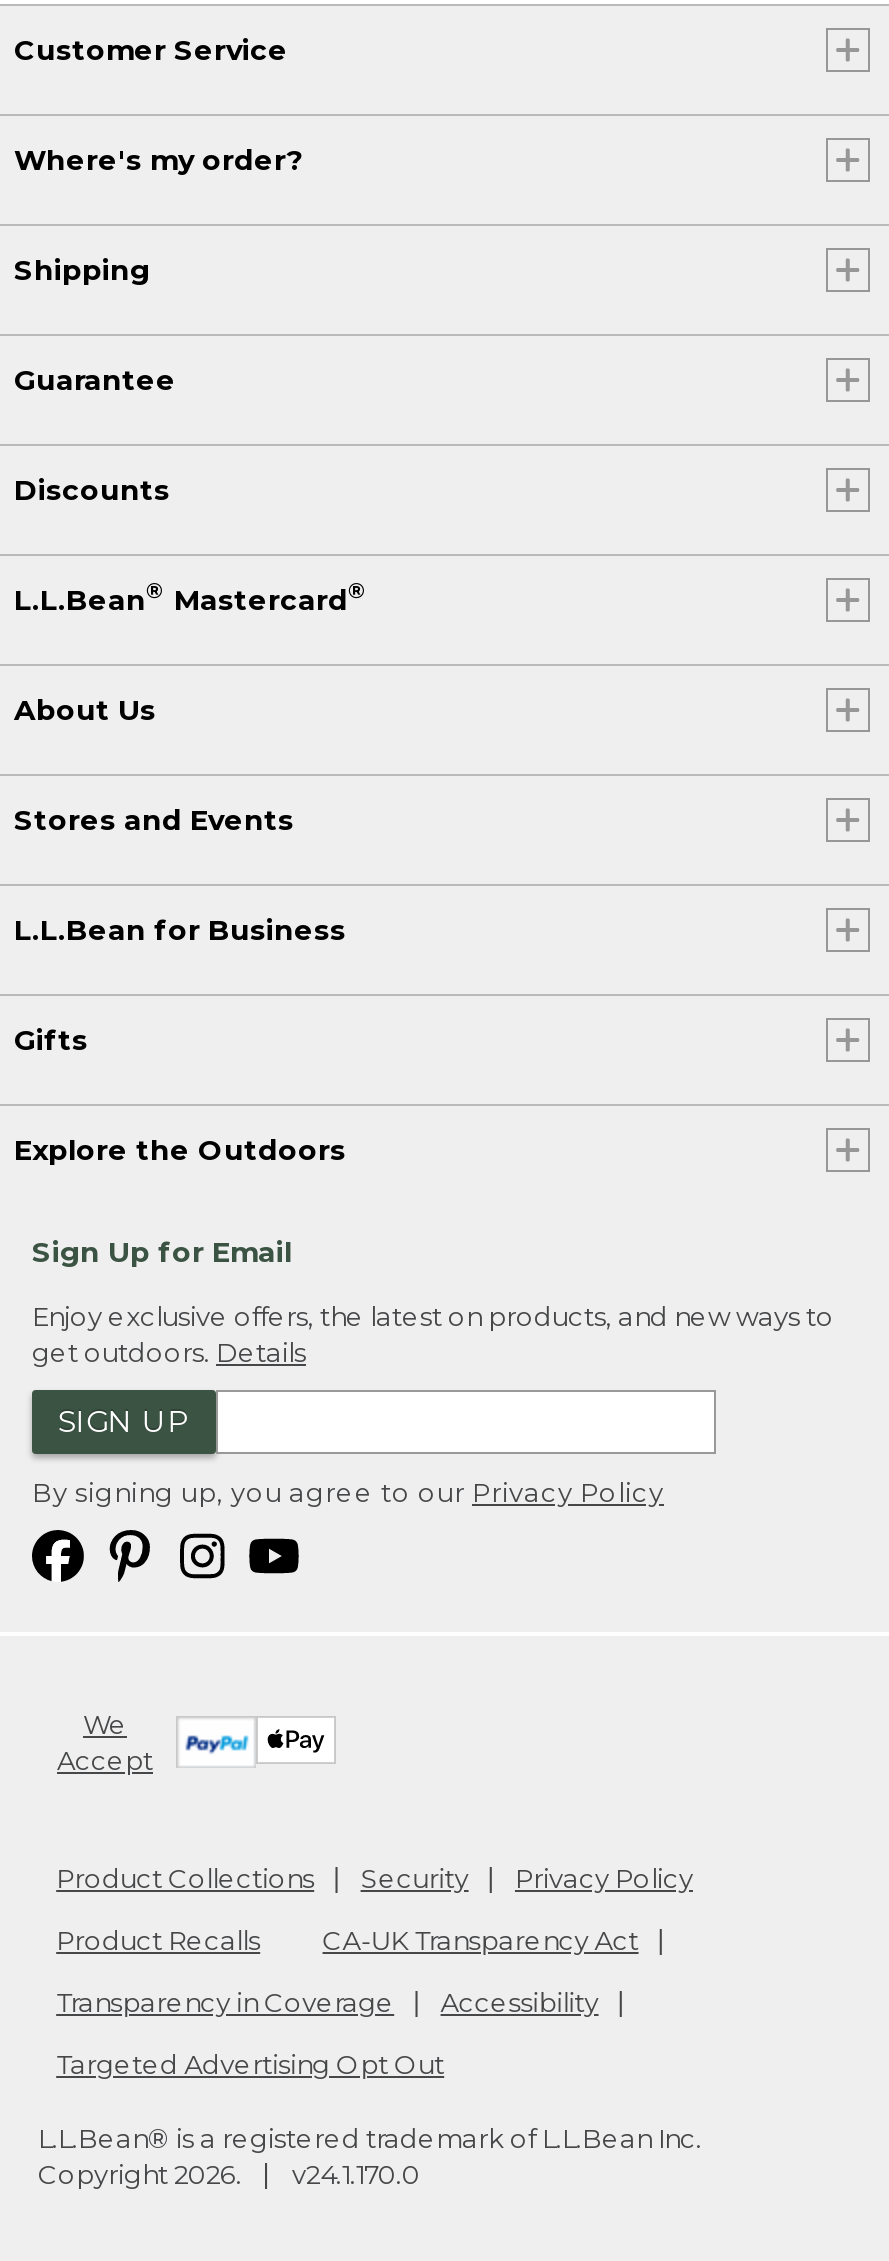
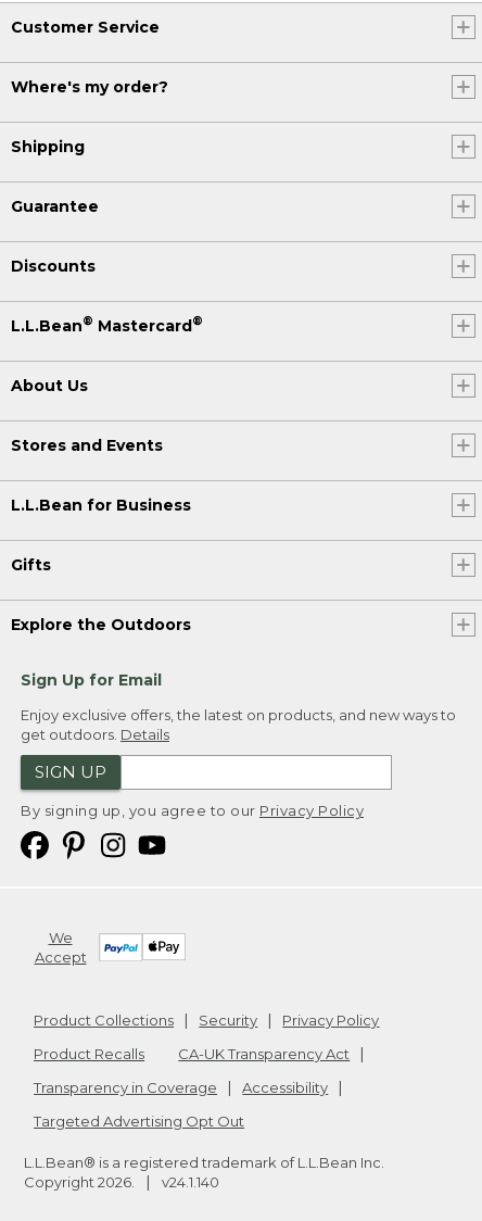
- Copyright 2026. v24.1.170.0
+ Copyright 2026. v24.1.140
